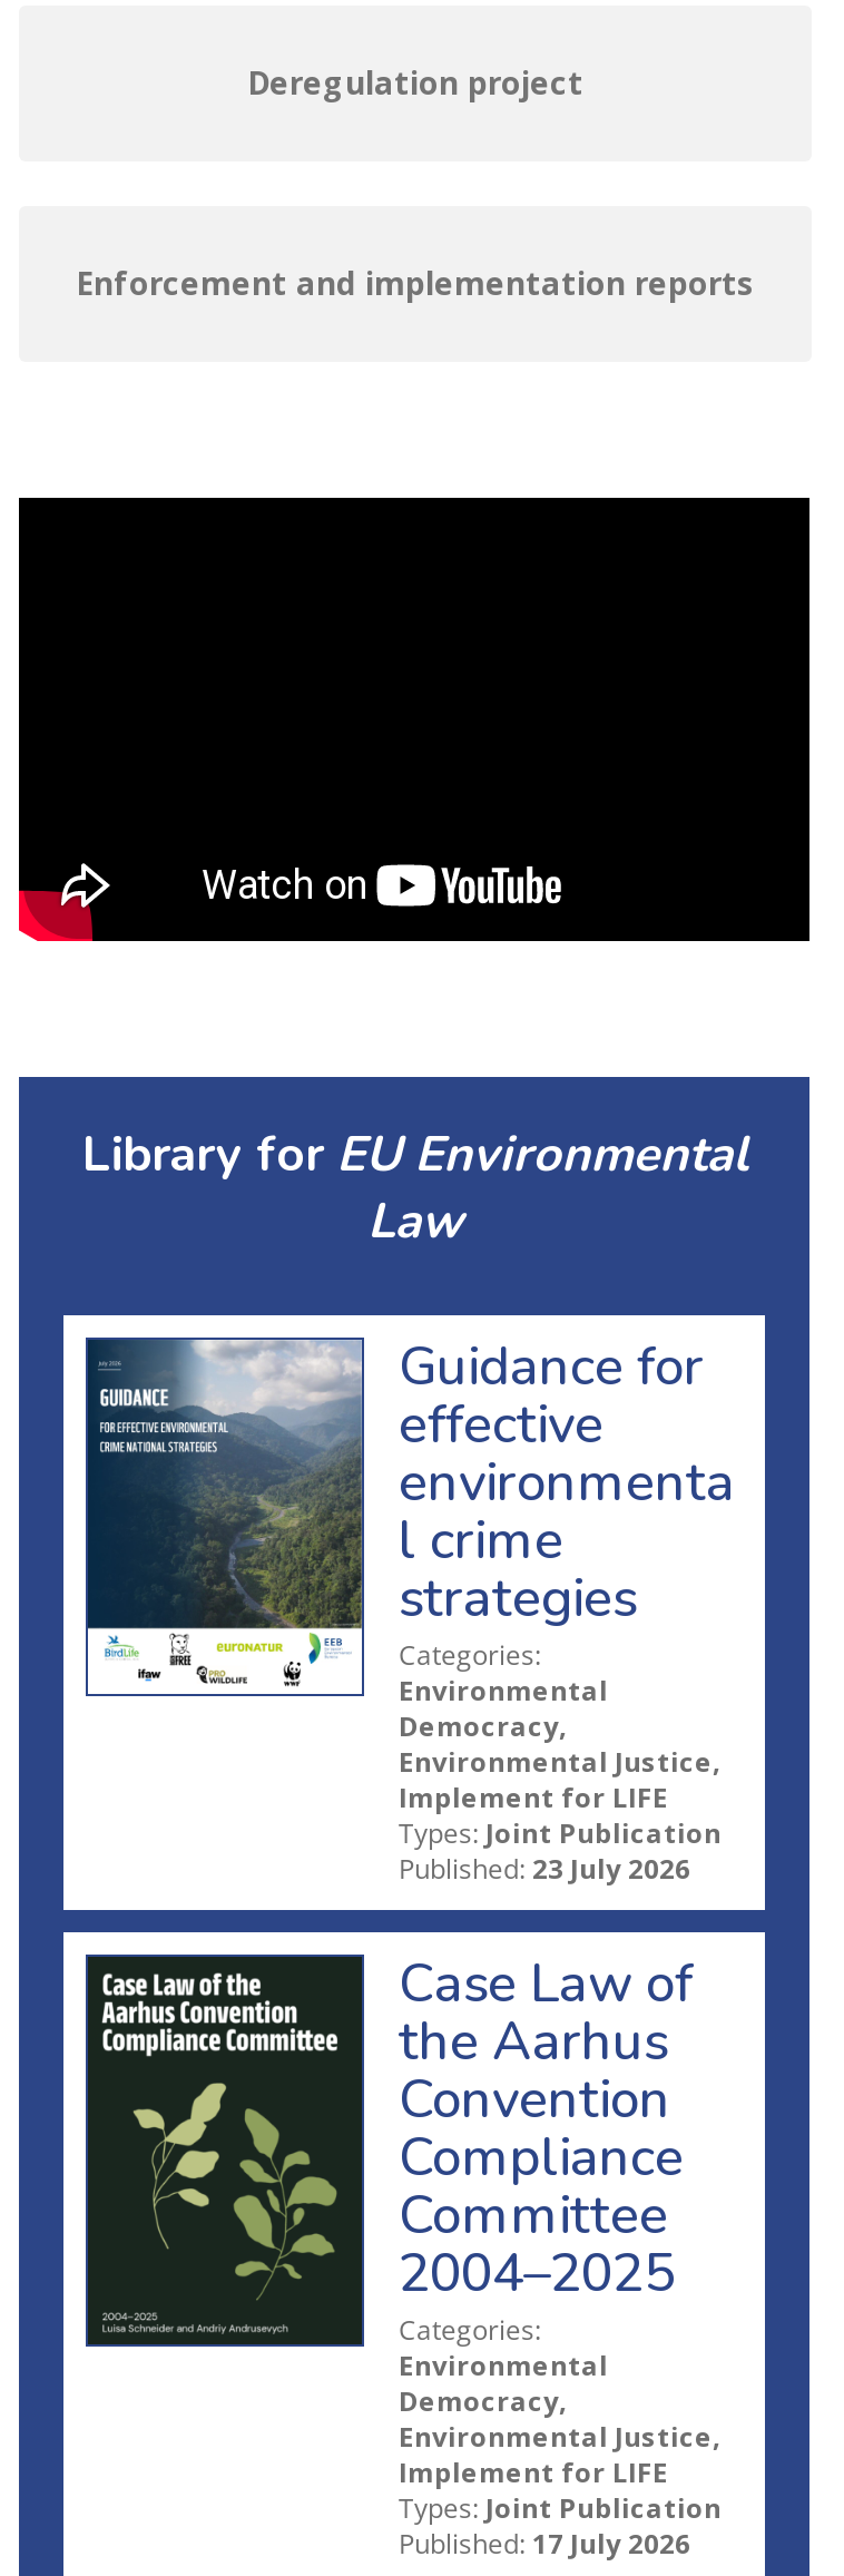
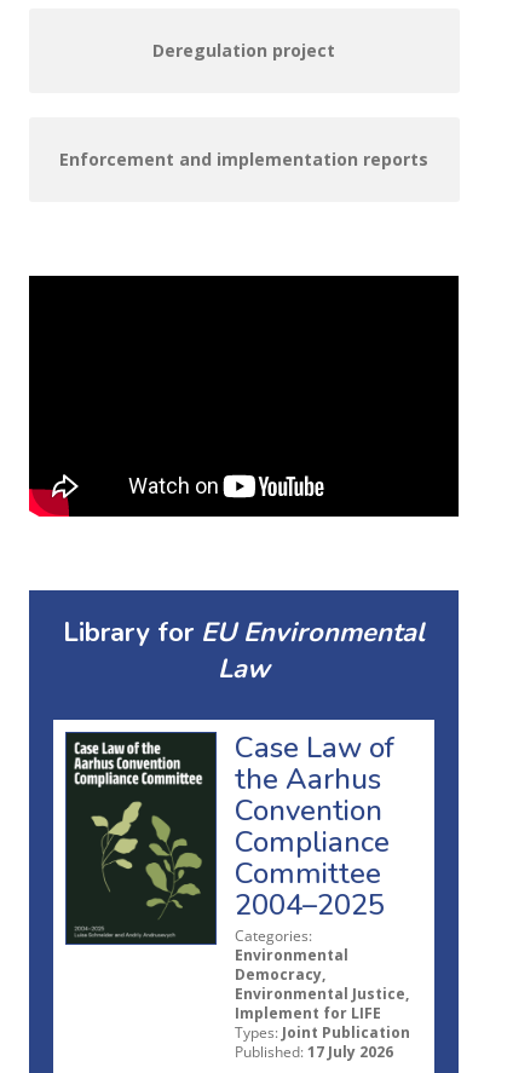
- [image]
- Guidance for
- effective
- environmenta
- l crime
- strategies
- Categories:
- Environmental
- Democracy,
- Environmental Justice,
- Implement for LIFE
- Types: Joint Publication
- Published: 23 July 2026
